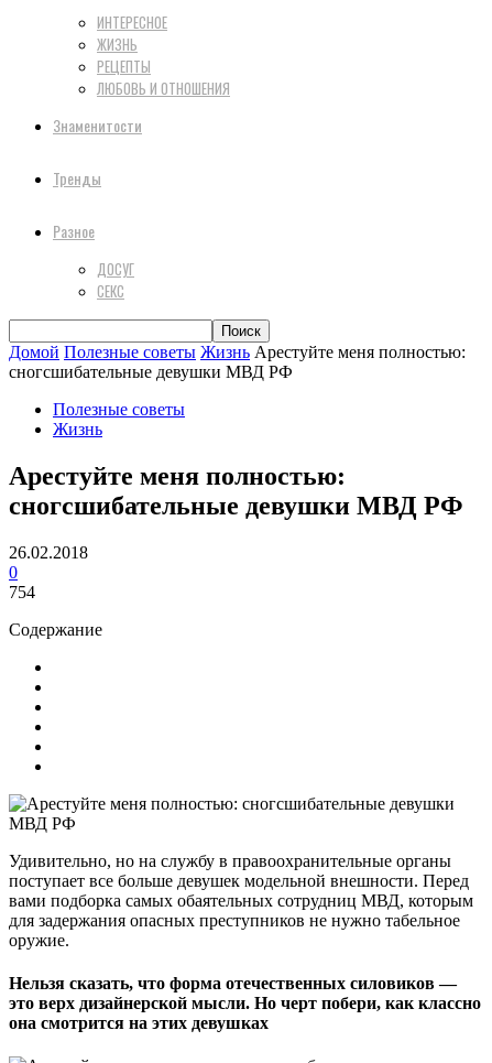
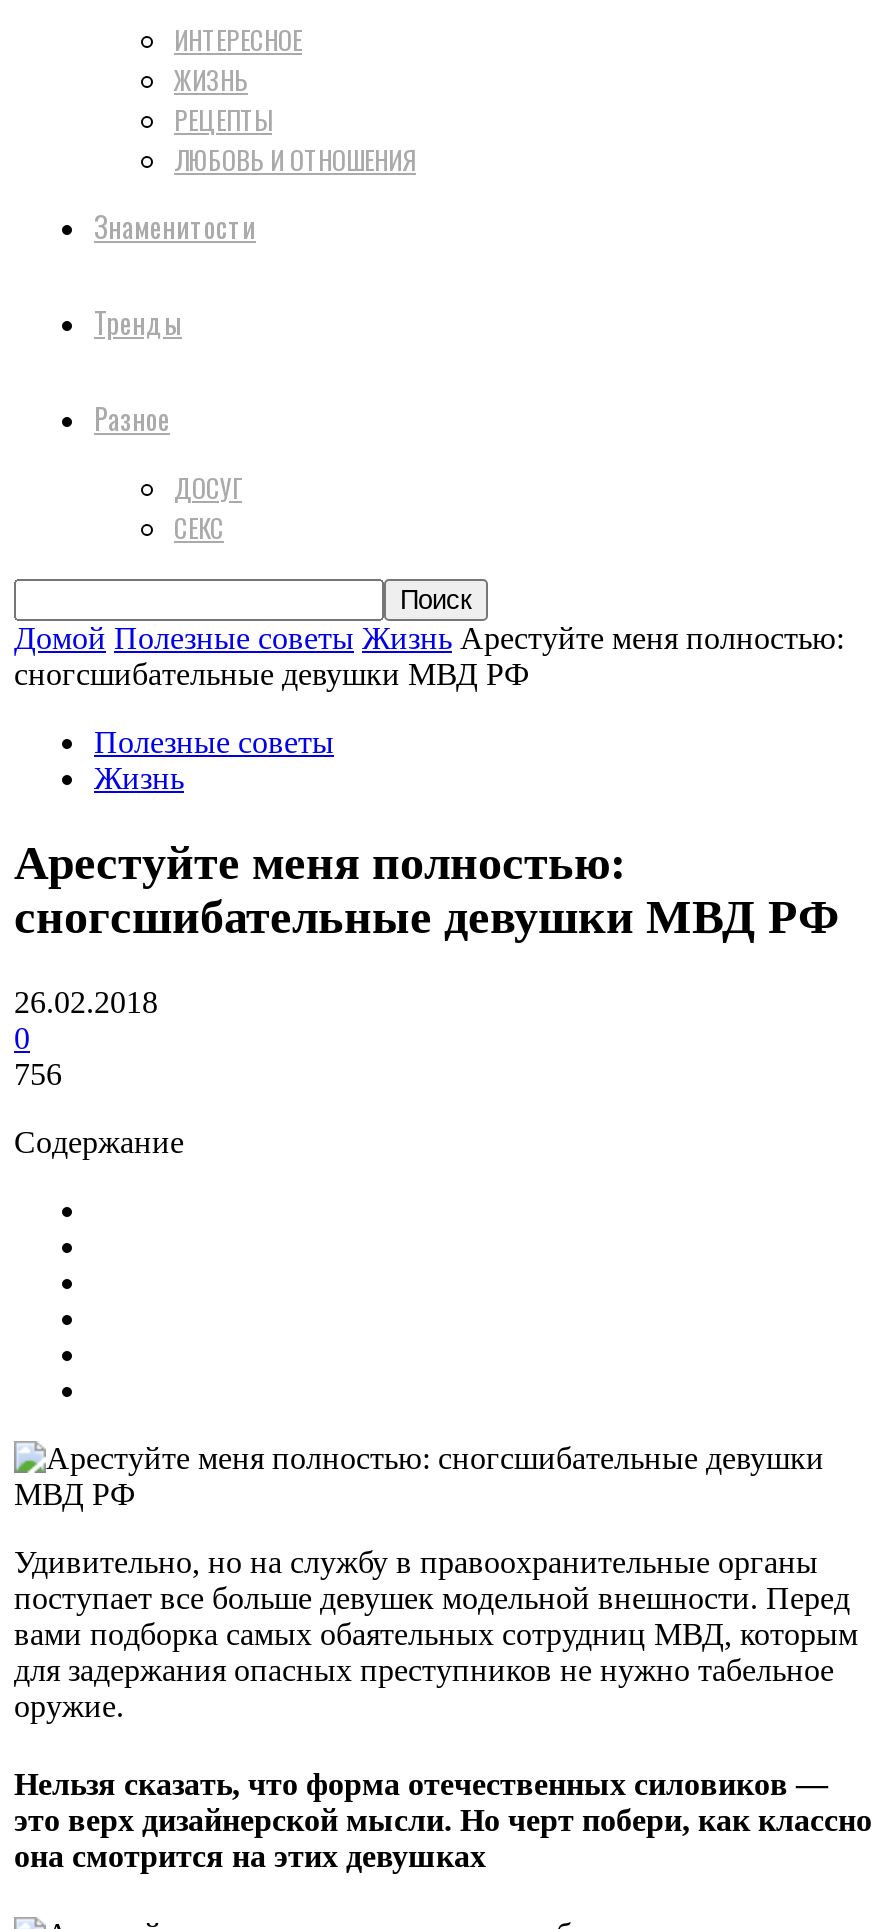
- 754
+ 756
